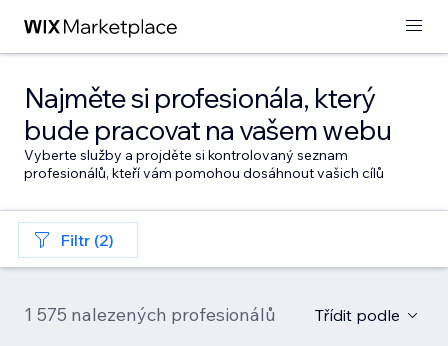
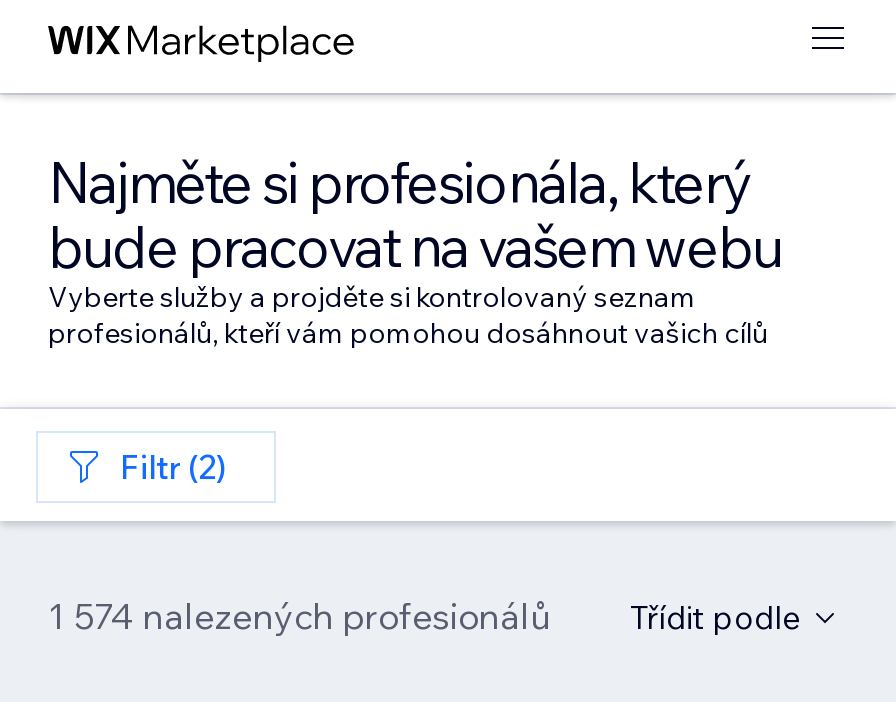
- 1 575 nalezených profesionálů
+ 1 574 nalezených profesionálů
